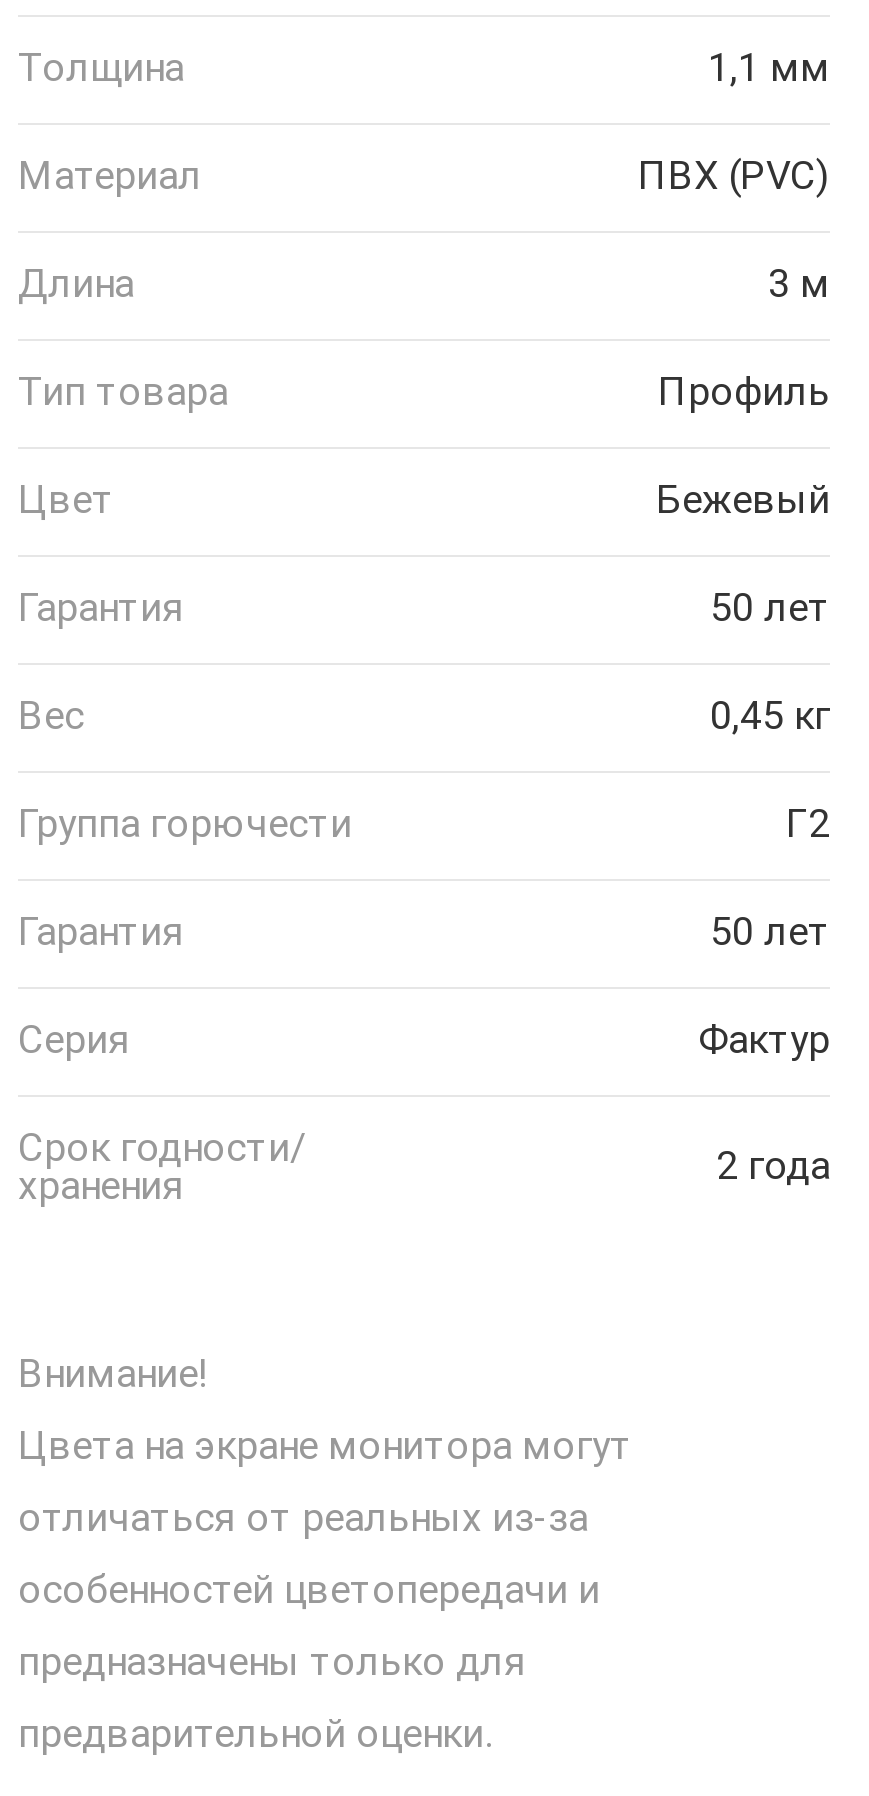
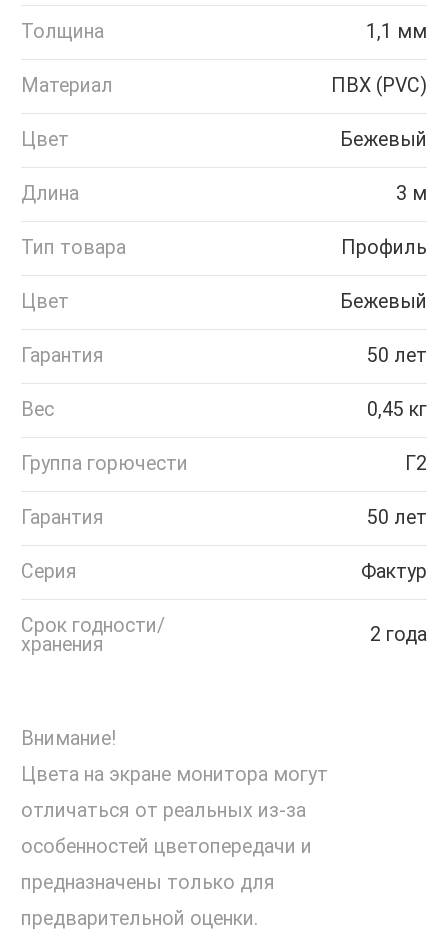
+ Цвет
+ Бежевый
